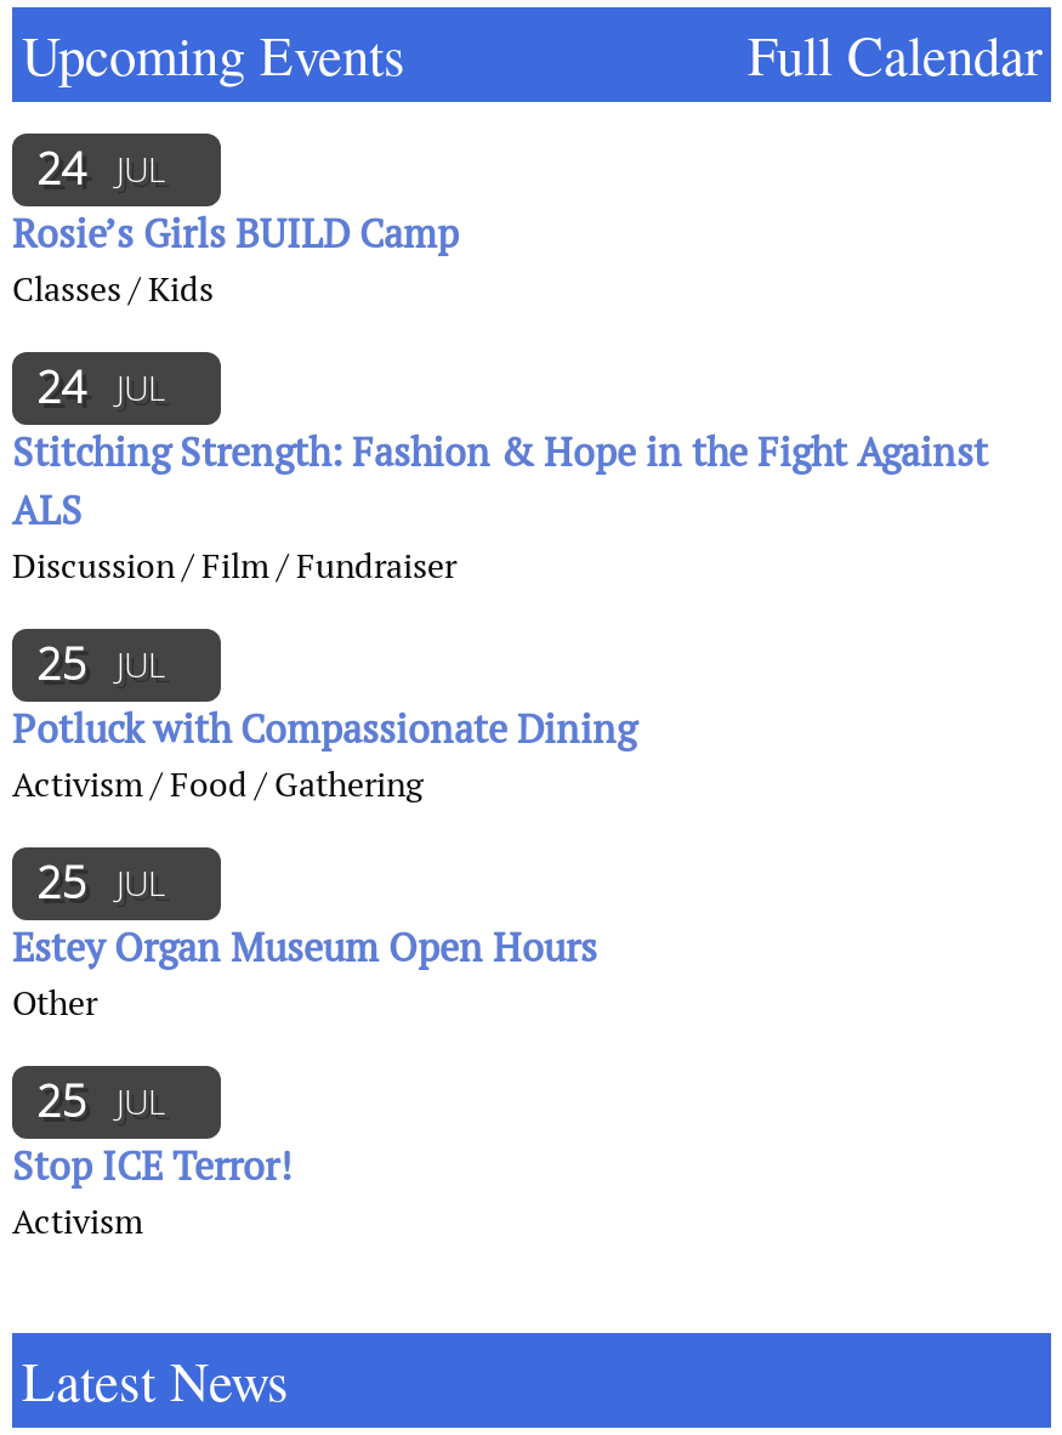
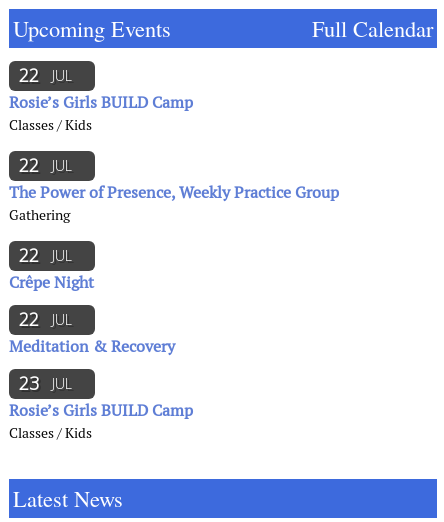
- 24 JUL
+ 22 JUL

- 24 JUL
+ 22 JUL

- Stitching Strength: Fashion & Hope in the Fight Against
- ALS
- Discussion / Film / Fundraiser
+ The Power of Presence, Weekly Practice Group
+ Gathering

- 25 JUL
+ 22 JUL

- Potluck with Compassionate Dining
- Activism / Food / Gathering
+ Crêpe Night

- 25 JUL
+ 22 JUL

- Estey Organ Museum Open Hours
- Other
+ Meditation & Recovery

- 25 JUL
+ 23 JUL

- Stop ICE Terror!
- Activism
+ Rosie’s Girls BUILD Camp
+ Classes / Kids
